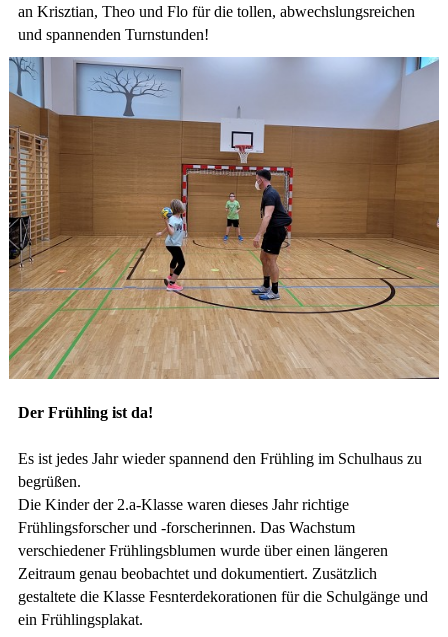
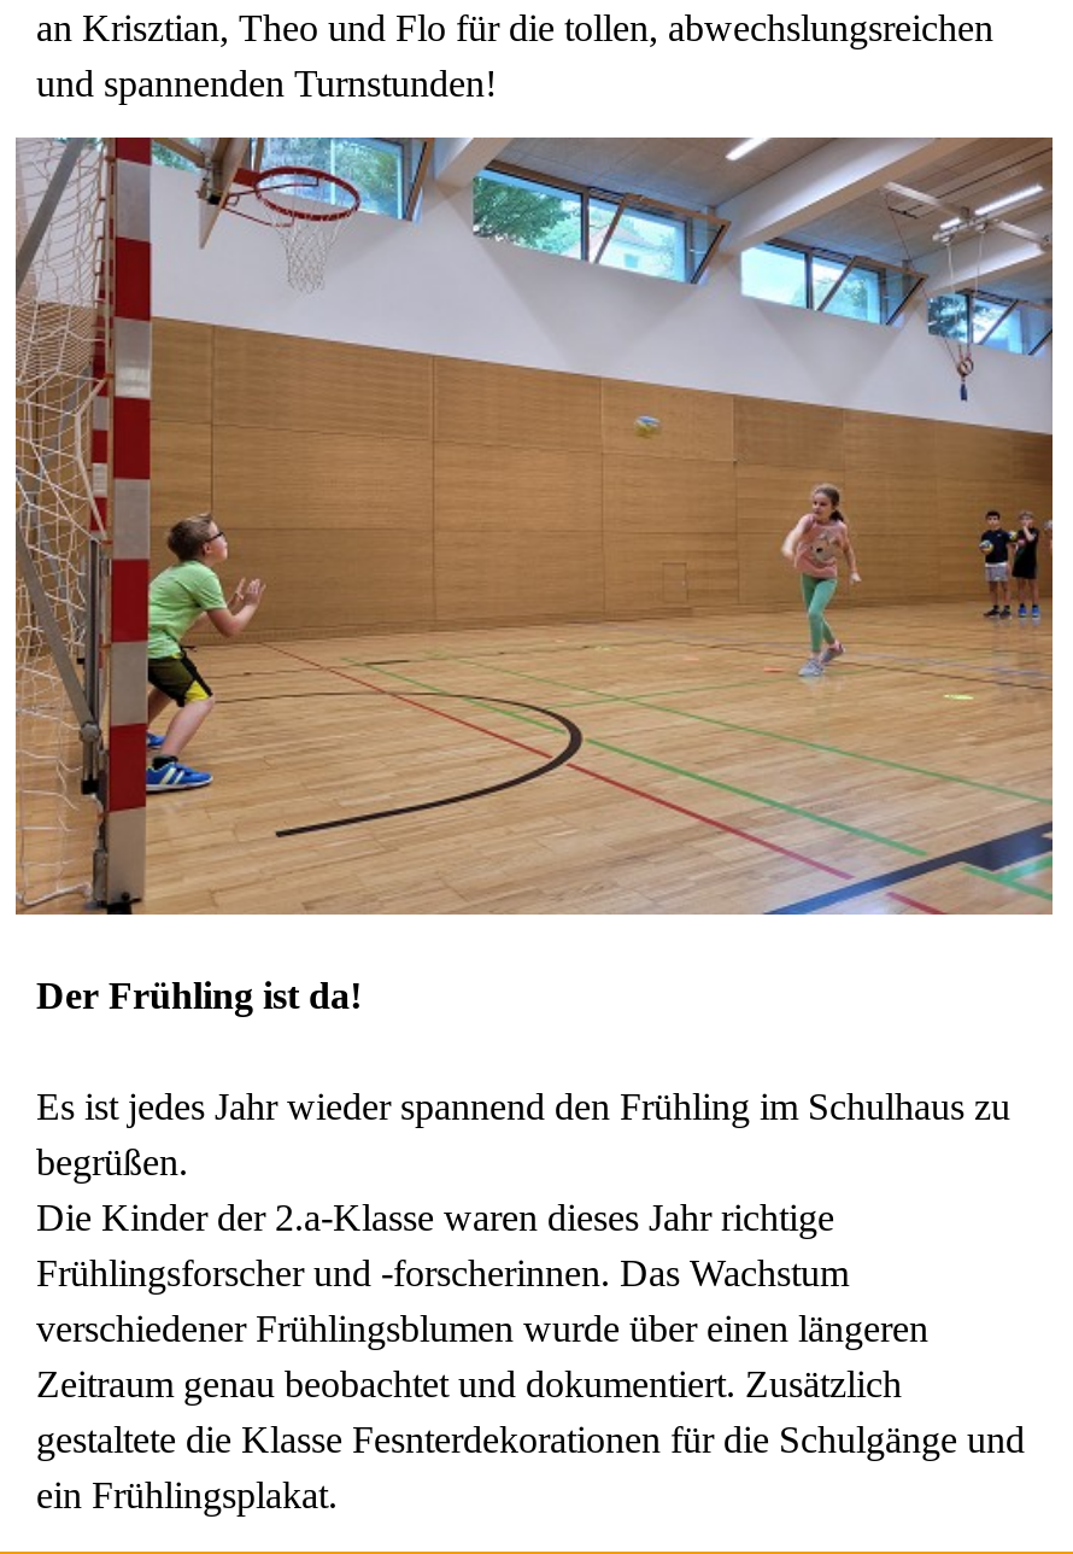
- [image]
+ [image]
